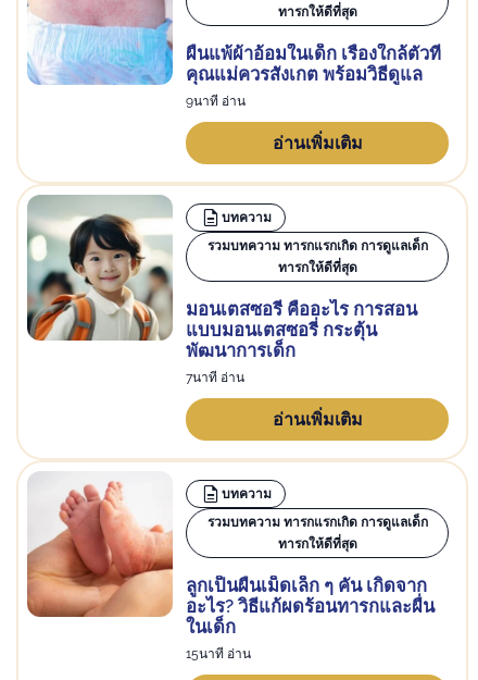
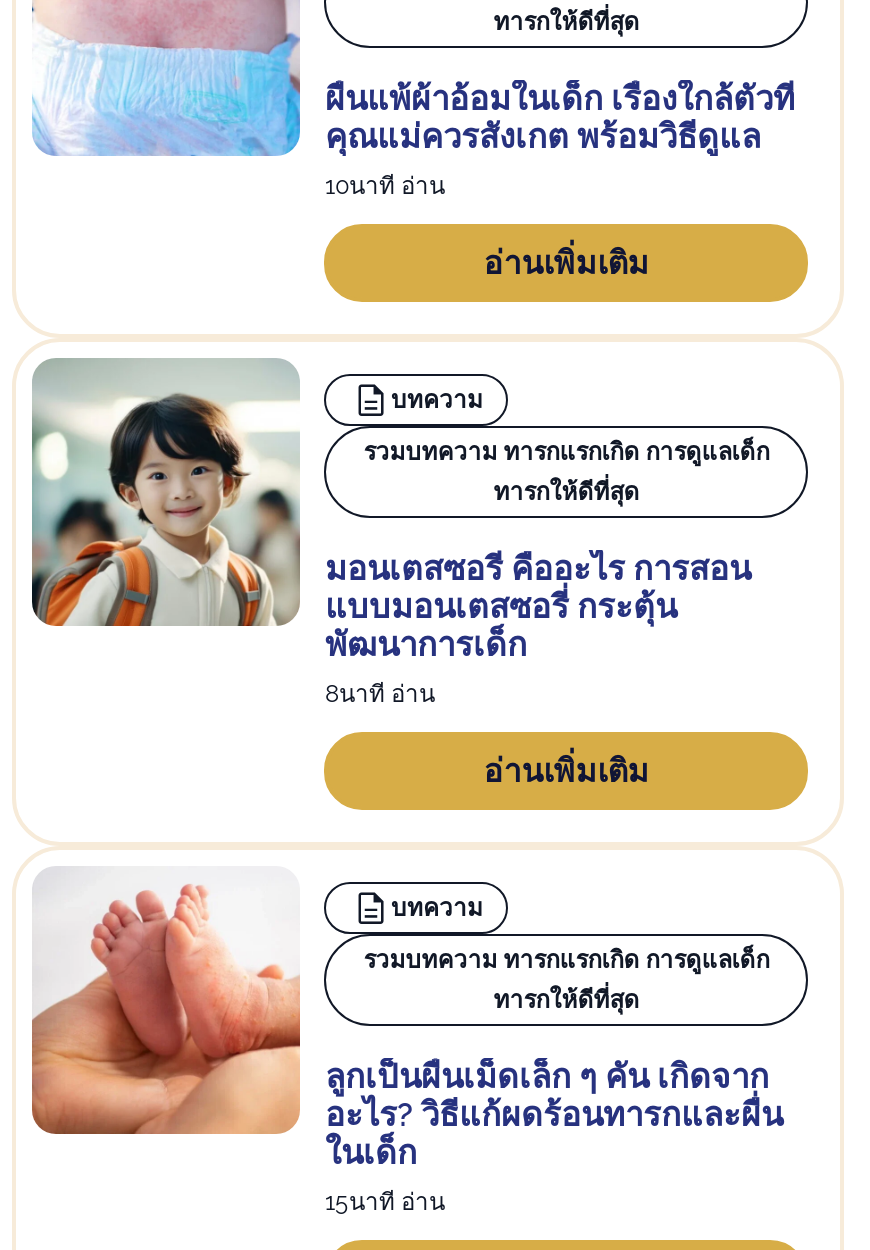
- 9นาที อ่าน
+ 10นาที อ่าน

- 7นาที อ่าน
+ 8นาที อ่าน
